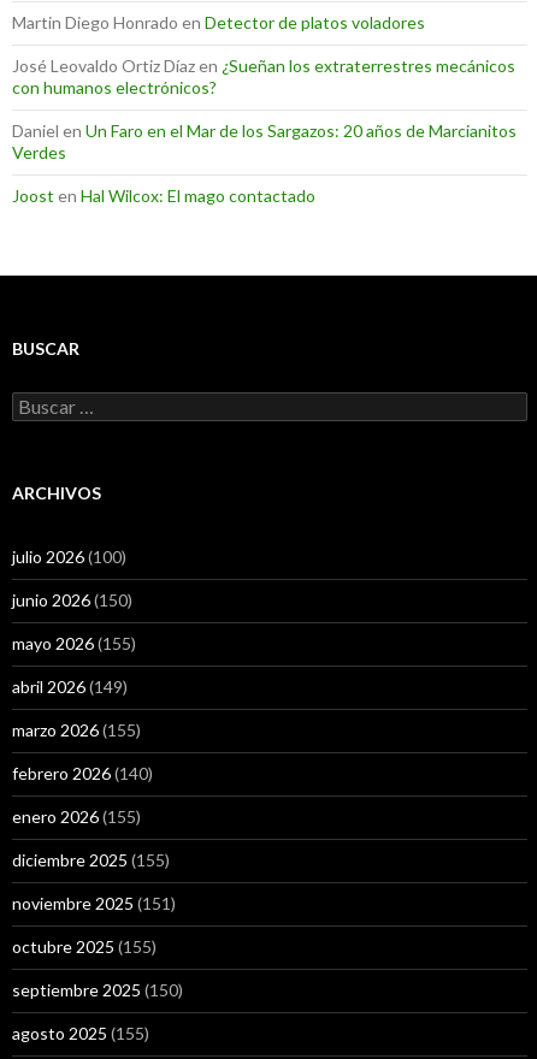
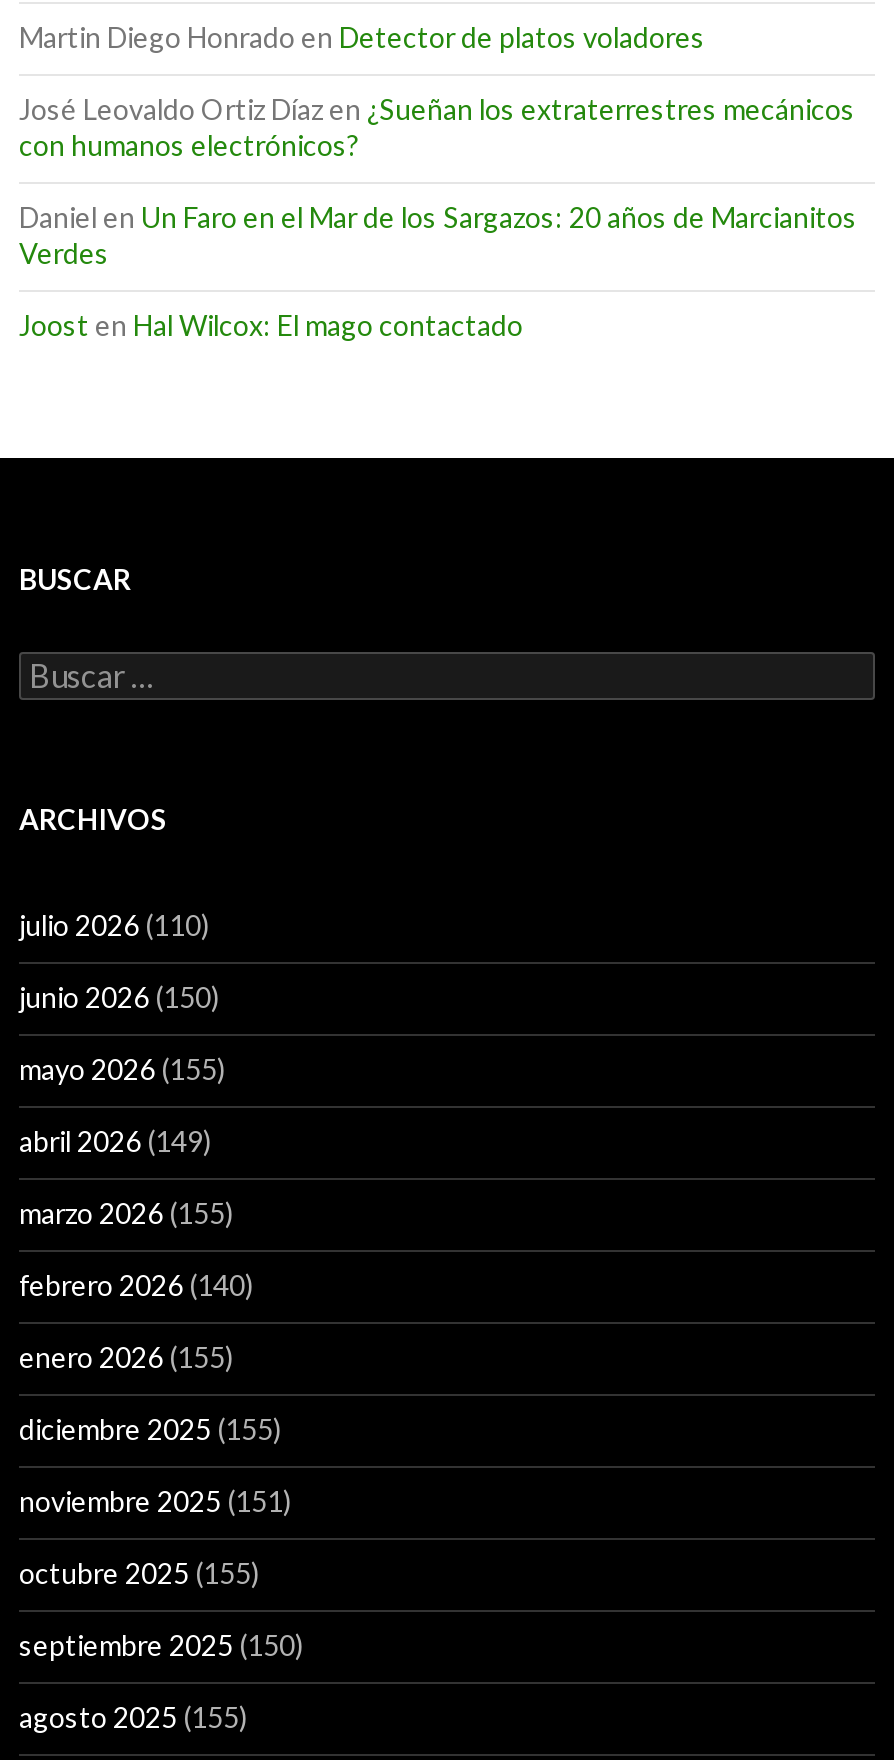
- julio 2026 (100)
+ julio 2026 (110)
